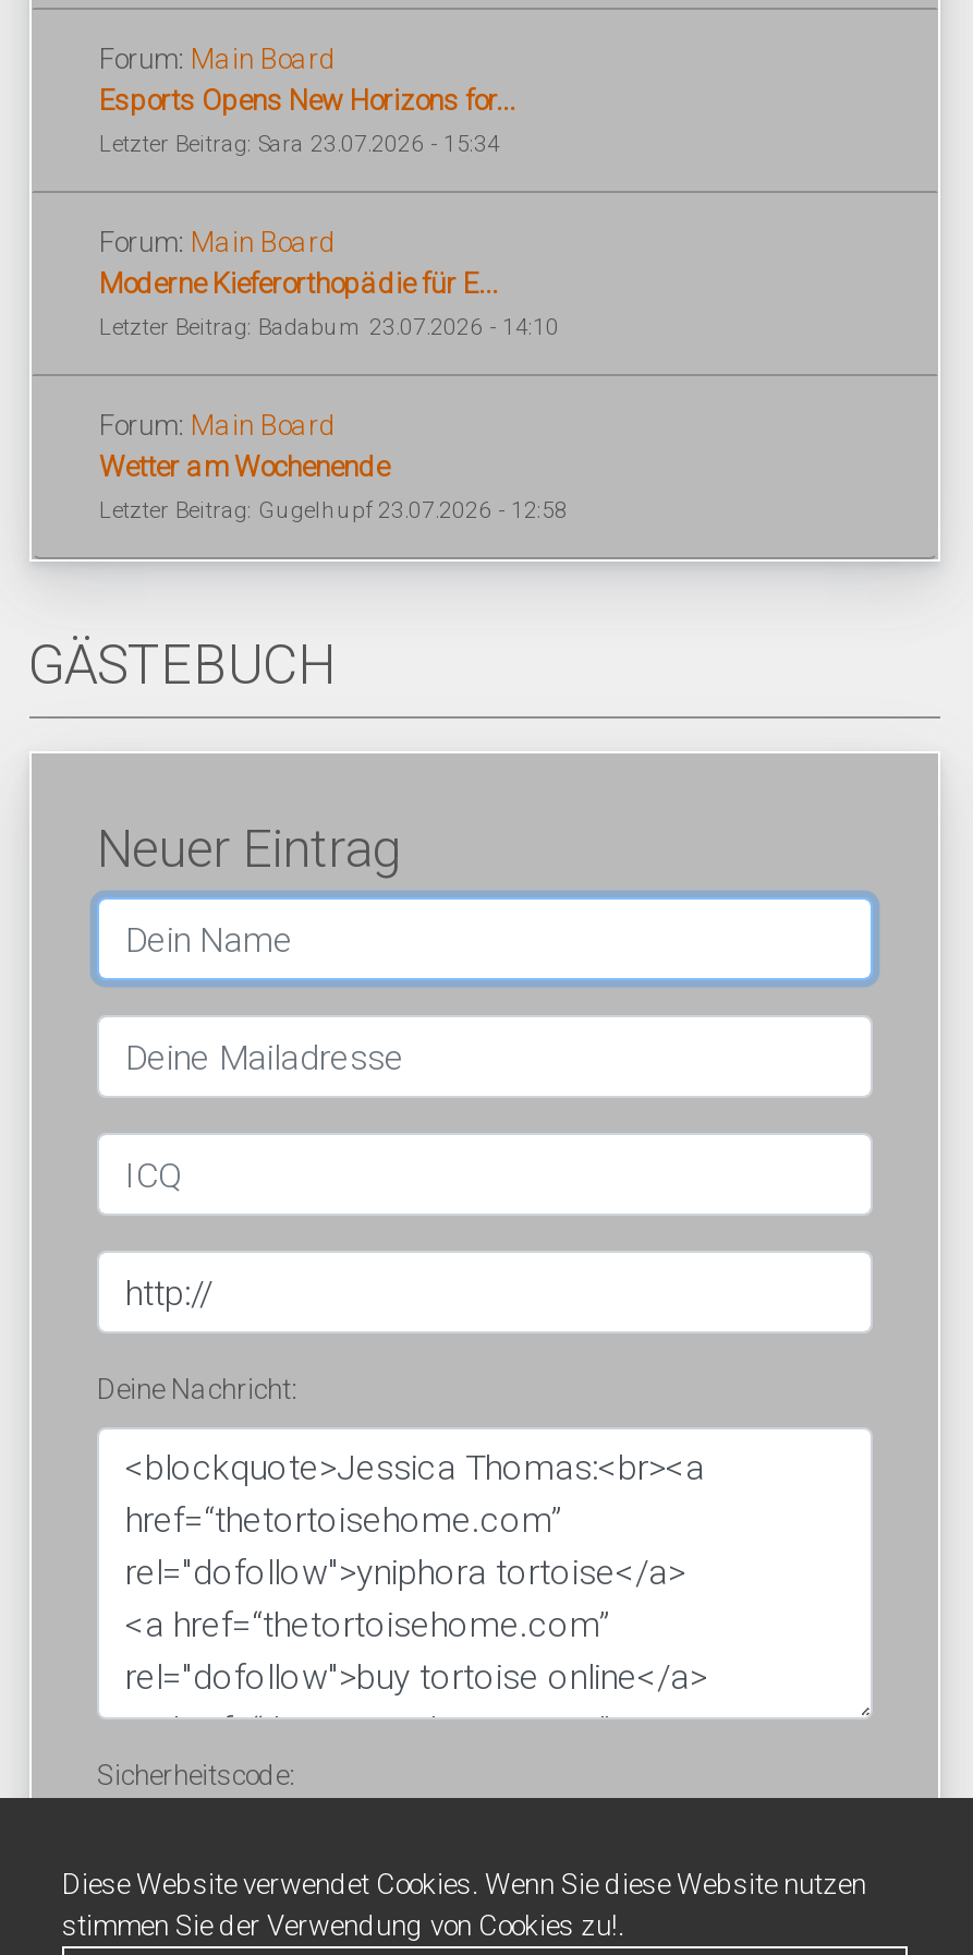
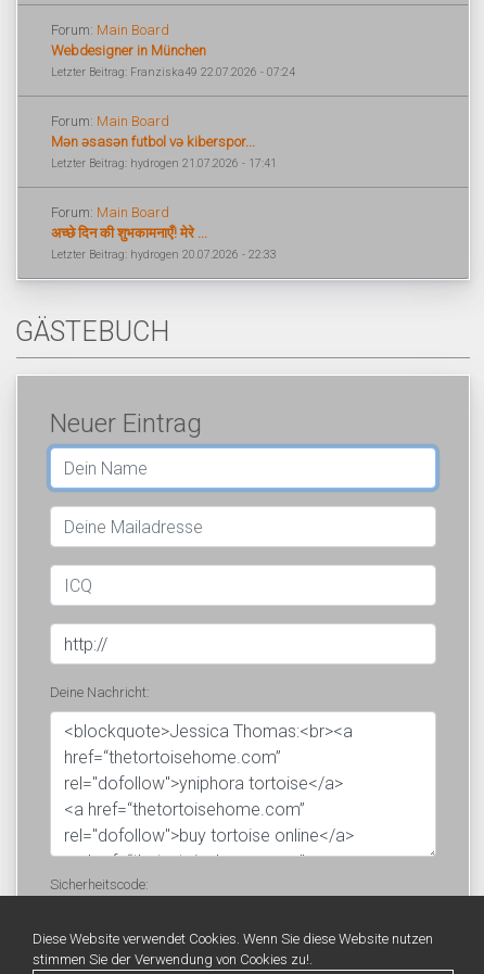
- Esports Opens New Horizons for...
- Letzter Beitrag: Sara 23.07.2026 - 15:34
+ Webdesigner in München
+ Letzter Beitrag: Franziska49 22.07.2026 - 07:24

- Moderne Kieferorthopädie für E...
- Letzter Beitrag: Badabum 23.07.2026 - 14:10
+ Mən əsasən futbol və kiberspor...
+ Letzter Beitrag: hydrogen 21.07.2026 - 17:41

- Wetter am Wochenende
- Letzter Beitrag: Gugelhupf 23.07.2026 - 12:58
+ अच्छे दिन की शुभकामनाएँ! मेरे ...
+ Letzter Beitrag: hydrogen 20.07.2026 - 22:33
